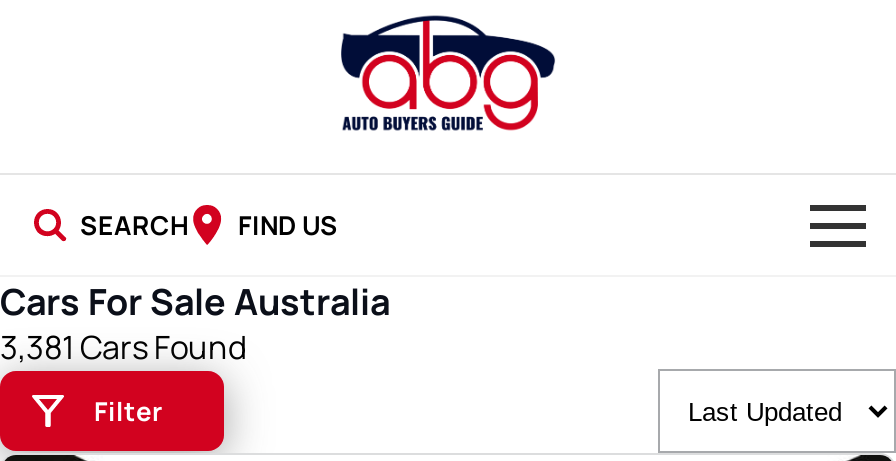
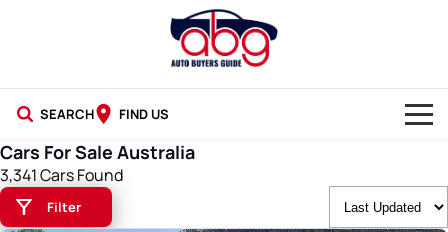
- 3,381 Cars Found
+ 3,341 Cars Found
